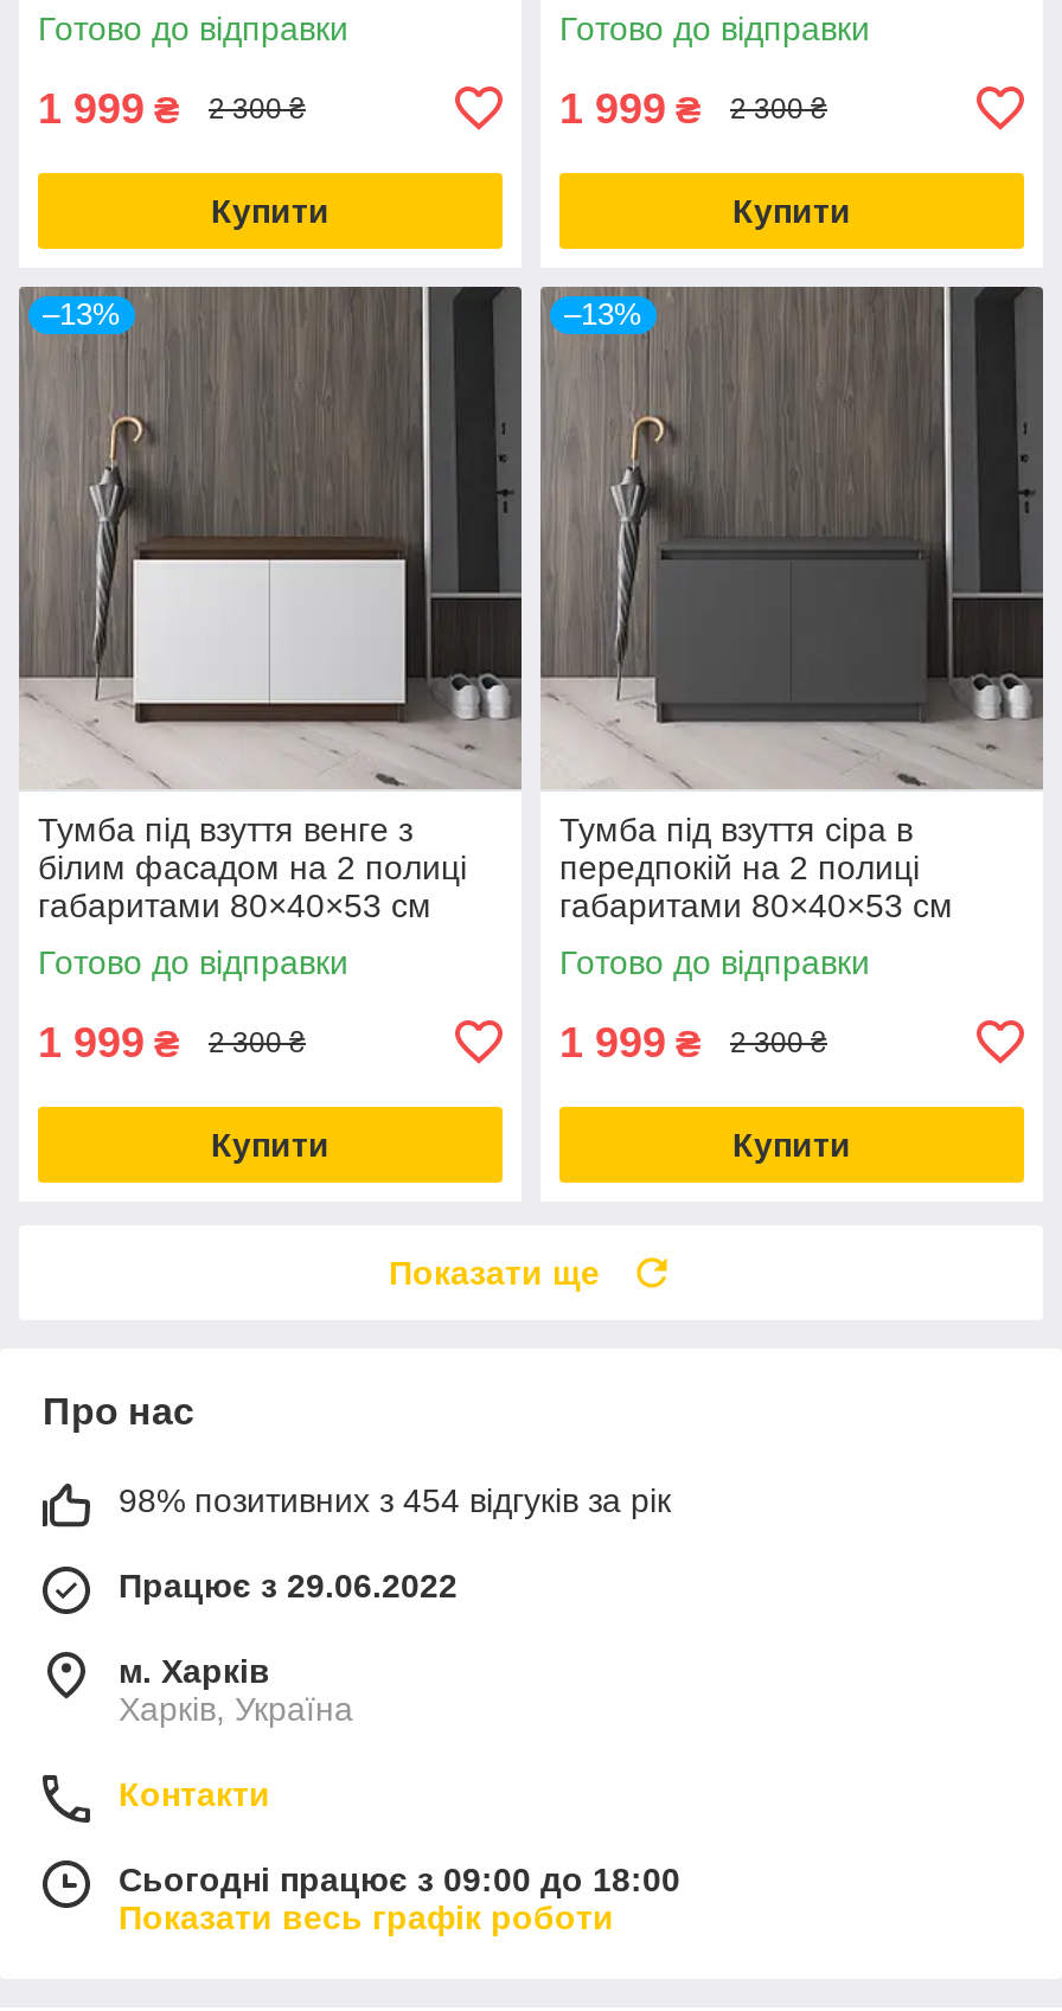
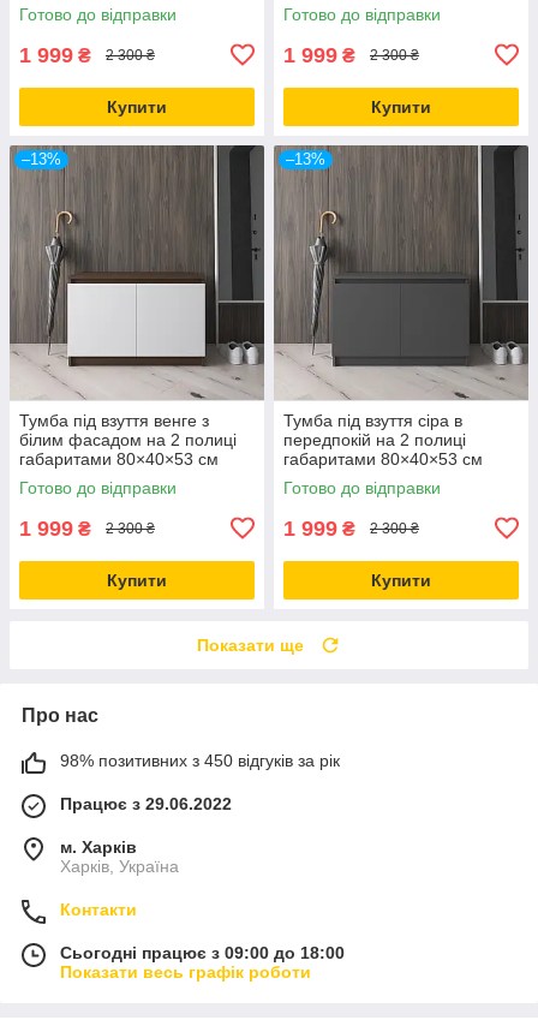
- 98% позитивних з 454 відгуків за рік
+ 98% позитивних з 450 відгуків за рік
